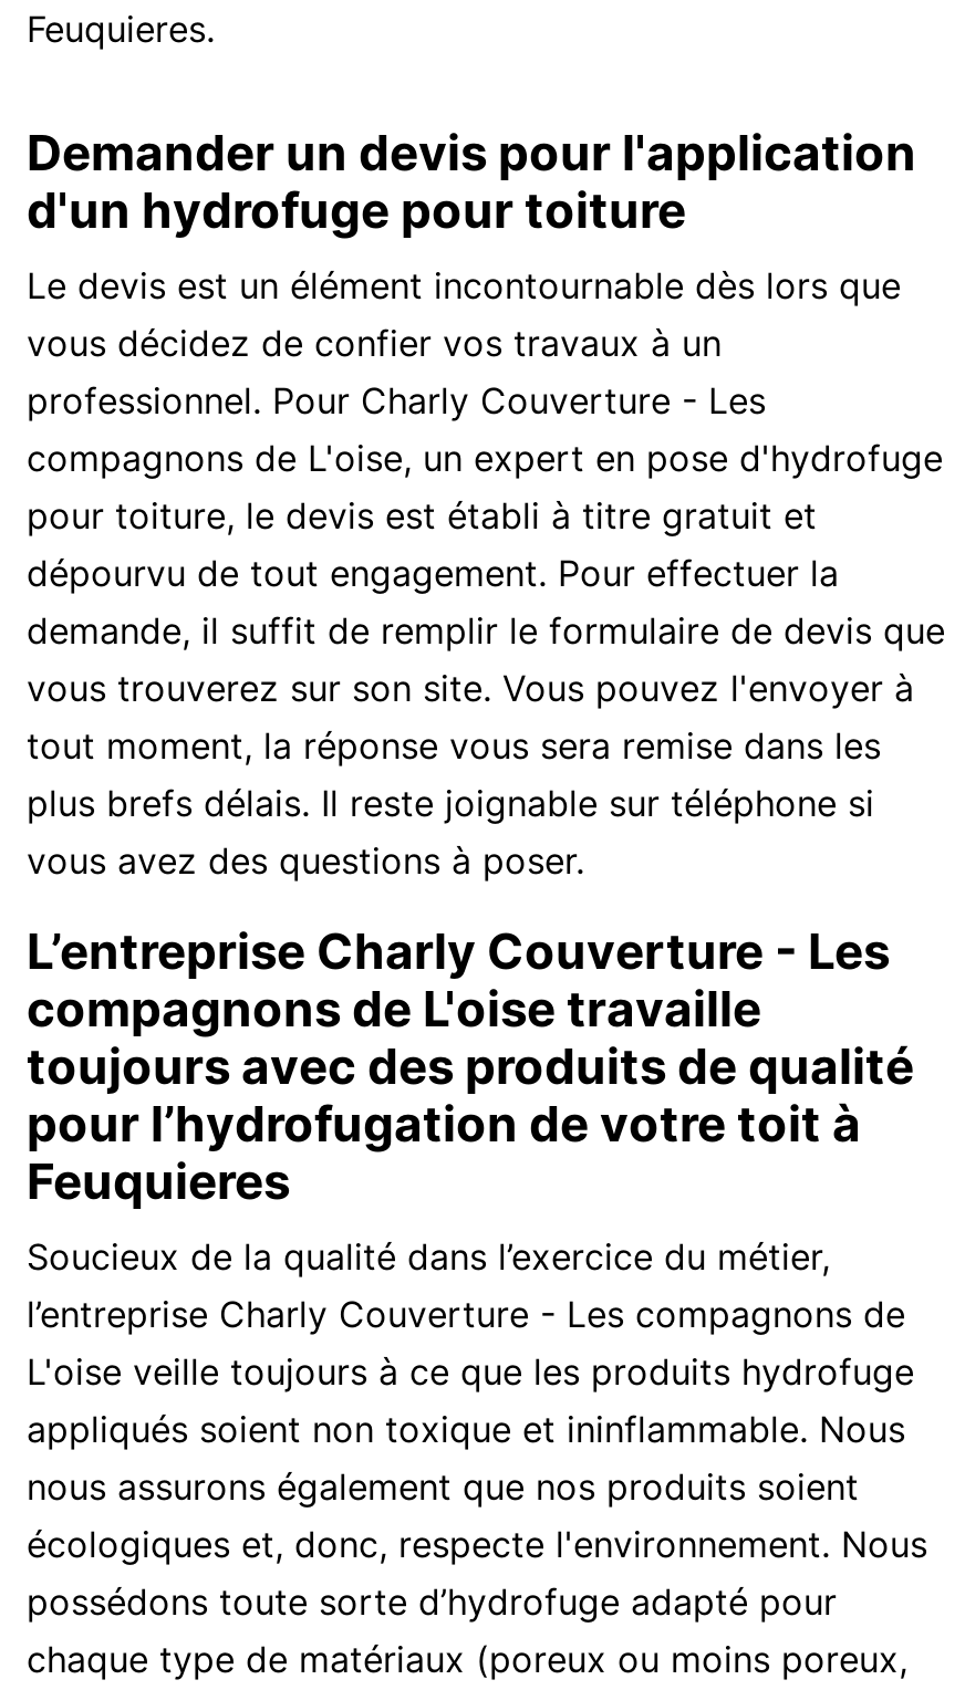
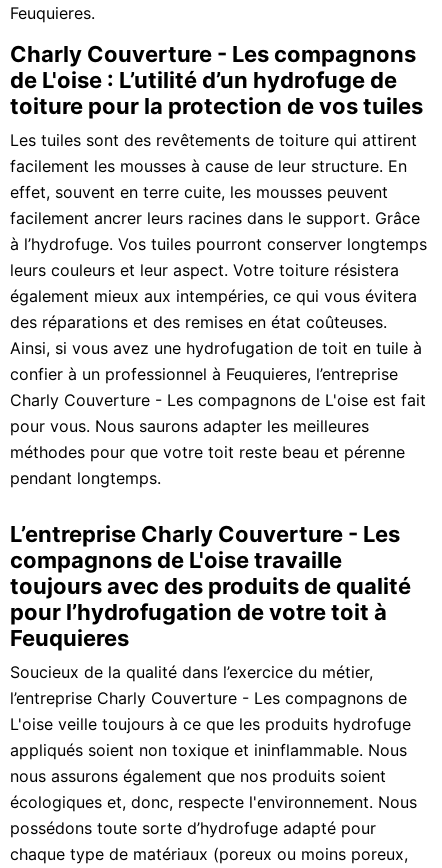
- Demander un devis pour l'application
- d'un hydrofuge pour toiture
- Le devis est un élément incontournable dès lors que
- vous décidez de confier vos travaux à un
- professionnel. Pour Charly Couverture - Les
- compagnons de L'oise, un expert en pose d'hydrofuge
- pour toiture, le devis est établi à titre gratuit et
- dépourvu de tout engagement. Pour effectuer la
- demande, il suffit de remplir le formulaire de devis que
- vous trouverez sur son site. Vous pouvez l'envoyer à
- tout moment, la réponse vous sera remise dans les
- plus brefs délais. Il reste joignable sur téléphone si
- vous avez des questions à poser.
+ Charly Couverture - Les compagnons
+ de L'oise : L’utilité d’un hydrofuge de
+ toiture pour la protection de vos tuiles
+ Les tuiles sont des revêtements de toiture qui attirent
+ facilement les mousses à cause de leur structure. En
+ effet, souvent en terre cuite, les mousses peuvent
+ facilement ancrer leurs racines dans le support. Grâce
+ à l’hydrofuge. Vos tuiles pourront conserver longtemps
+ leurs couleurs et leur aspect. Votre toiture résistera
+ également mieux aux intempéries, ce qui vous évitera
+ des réparations et des remises en état coûteuses.
+ Ainsi, si vous avez une hydrofugation de toit en tuile à
+ confier à un professionnel à Feuquieres, l’entreprise
+ Charly Couverture - Les compagnons de L'oise est fait
+ pour vous. Nous saurons adapter les meilleures
+ méthodes pour que votre toit reste beau et pérenne
+ pendant longtemps.
